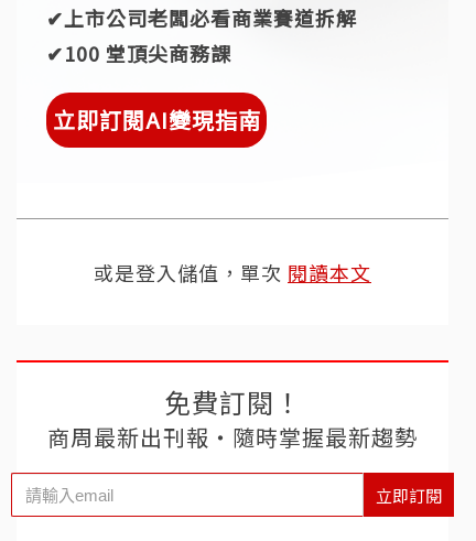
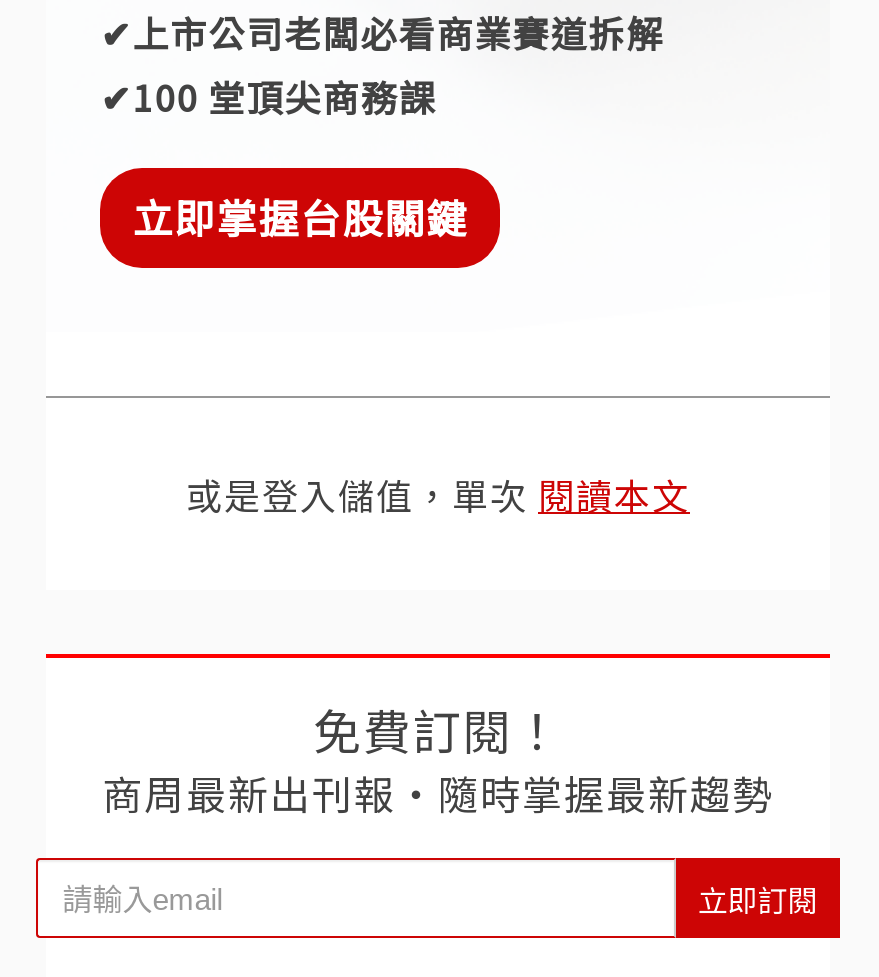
- 立即訂閱AI變現指南
+ 立即掌握台股關鍵
